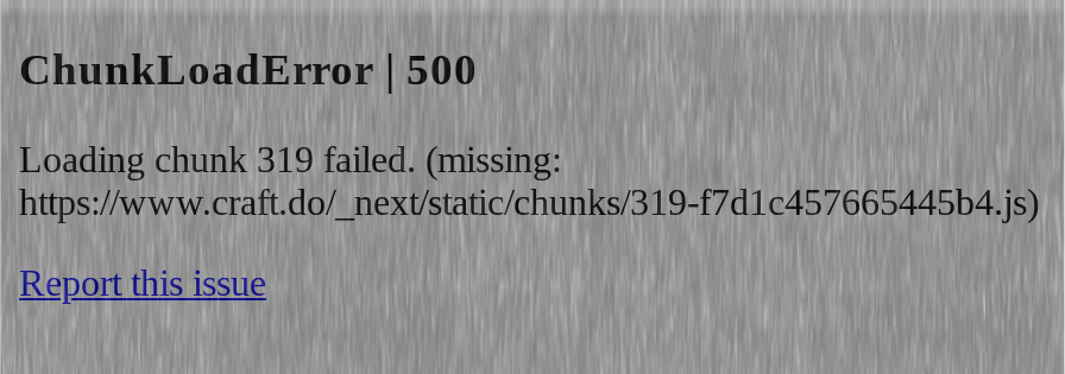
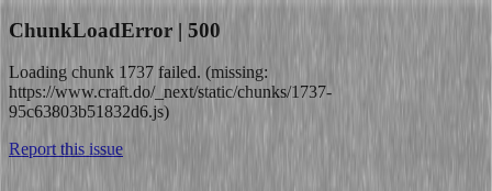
- Loading chunk 319 failed. (missing:
- https://www.craft.do/_next/static/chunks/319-f7d1c457665445b4.js)
+ Loading chunk 1737 failed. (missing:
+ https://www.craft.do/_next/static/chunks/1737-
+ 95c63803b51832d6.js)
